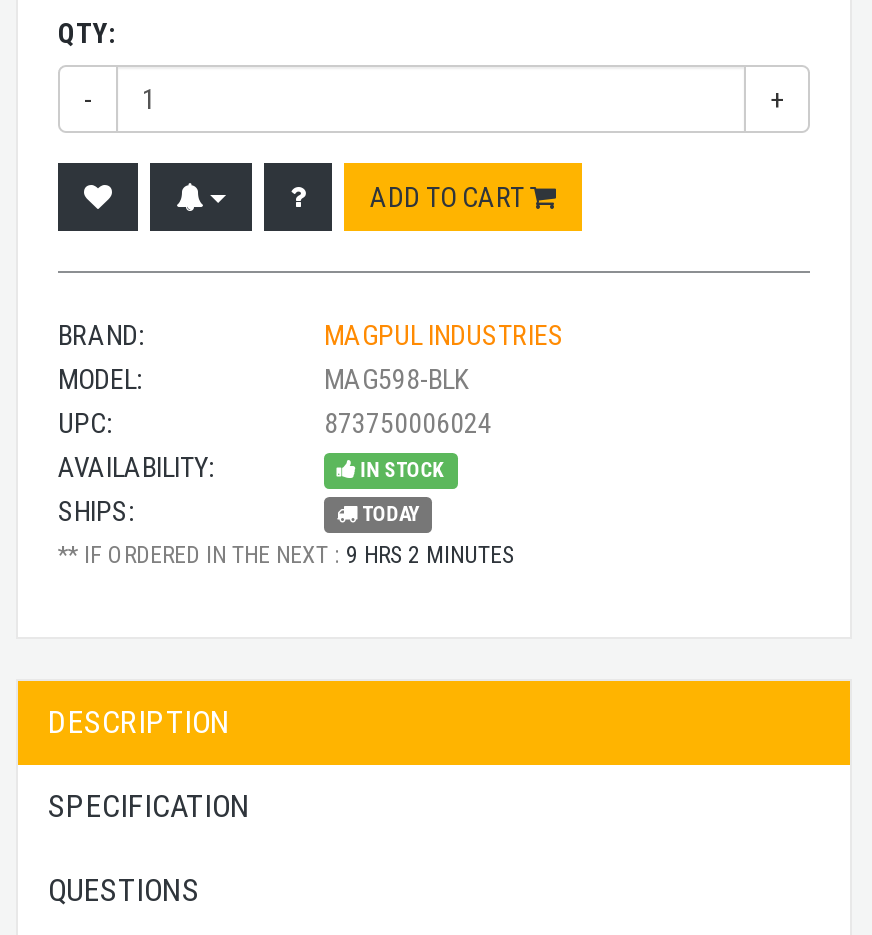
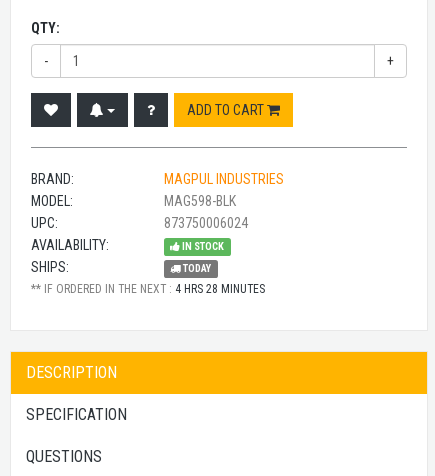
- ** IF ORDERED IN THE NEXT : 9 HRS 2 MINUTES
+ ** IF ORDERED IN THE NEXT : 4 HRS 28 MINUTES
